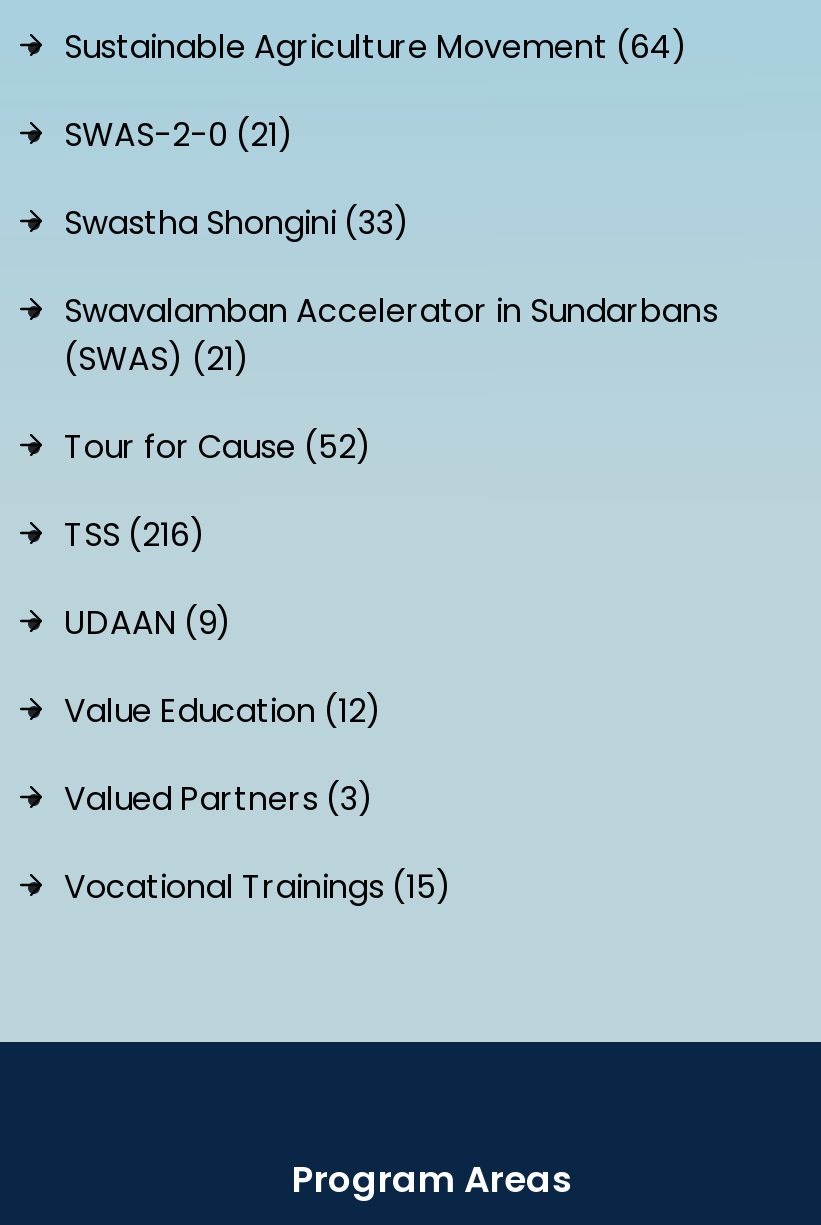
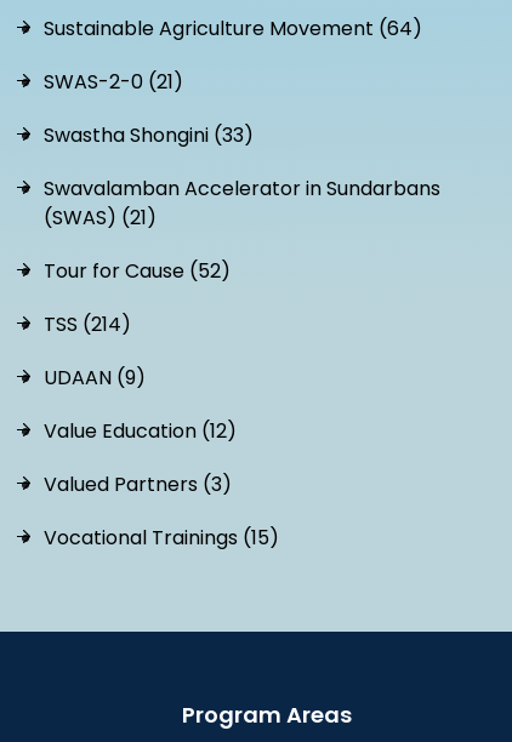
- TSS (216)
+ TSS (214)
